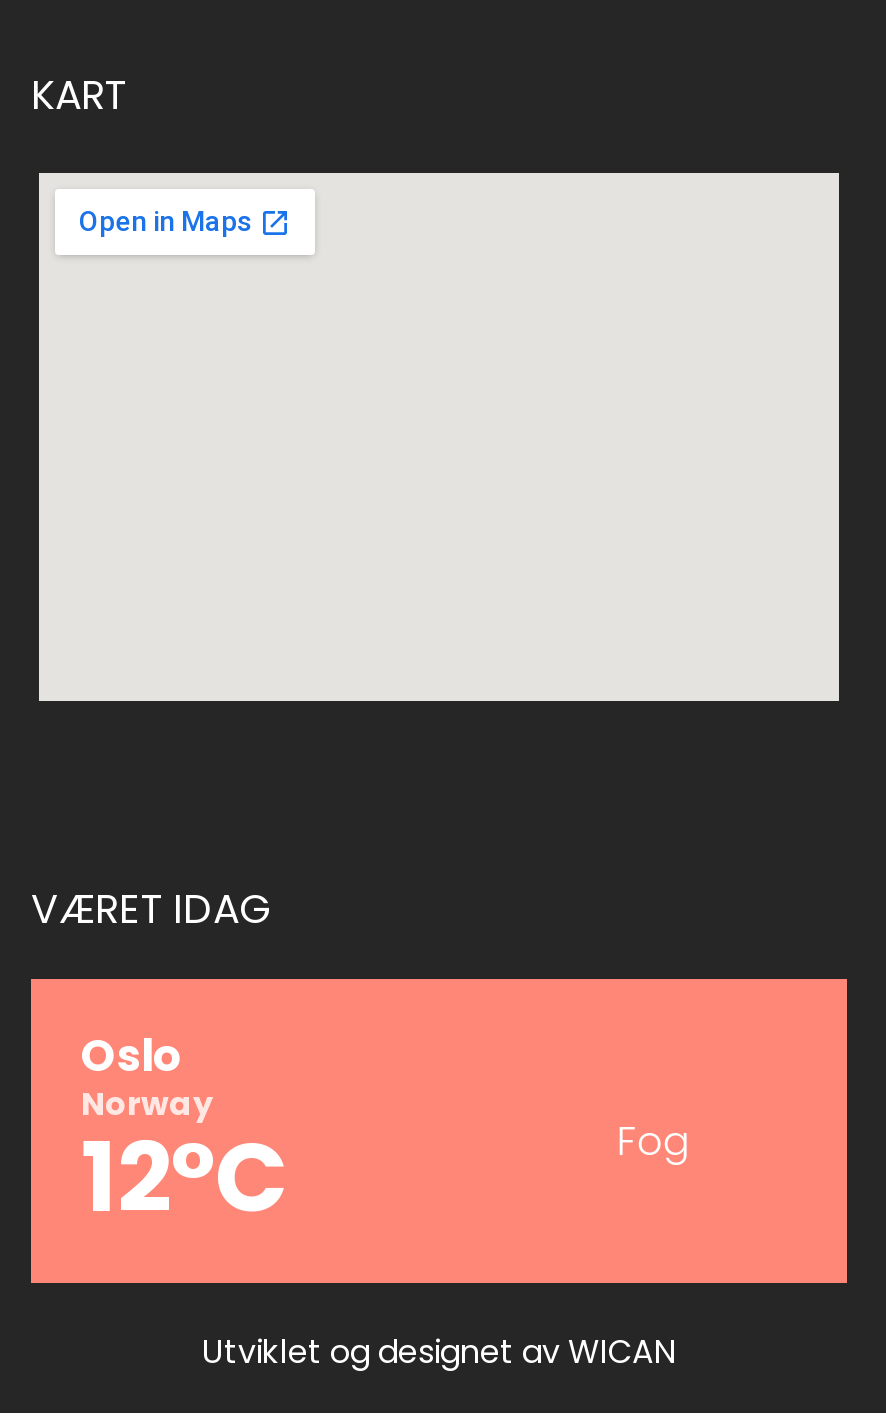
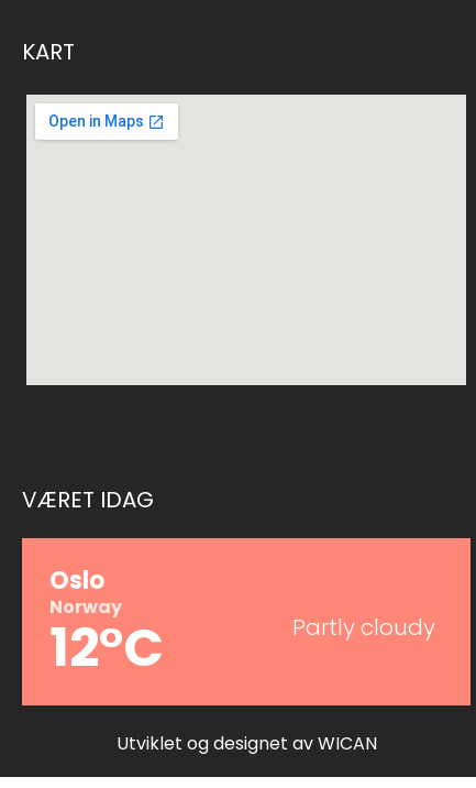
- Fog
+ Partly cloudy
